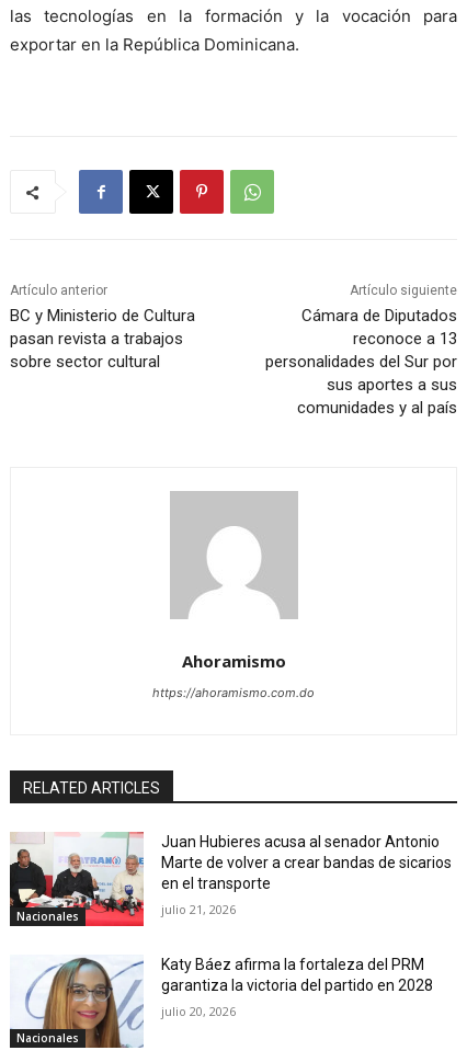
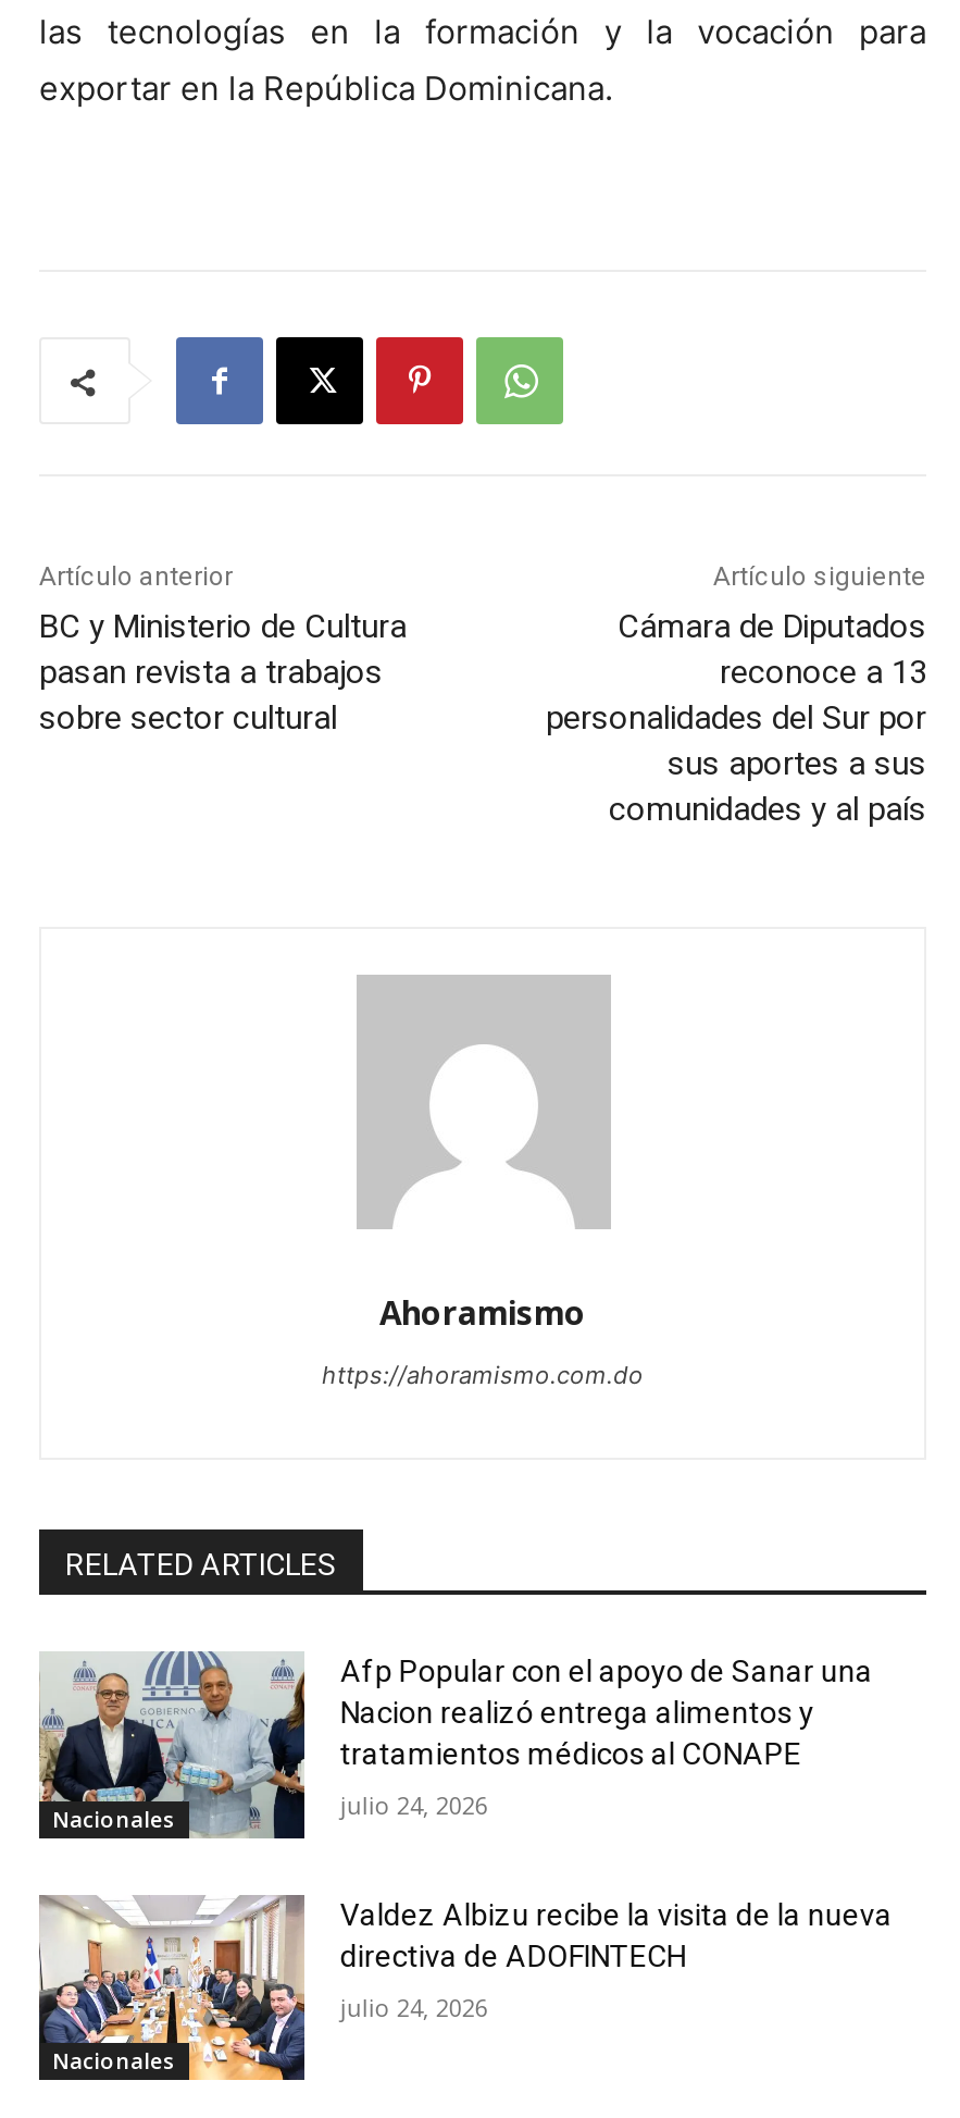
- [image]
- Juan Hubieres acusa al senador Antonio
- Marte de volver a crear bandas de sicarios
- en el transporte
+ [image]
+ Afp Popular con el apoyo de Sanar una
+ Nacion realizó entrega alimentos y
+ tratamientos médicos al CONAPE

- julio 21, 2026
+ julio 24, 2026

- [image]
- Katy Báez afirma la fortaleza del PRM
- garantiza la victoria del partido en 2028
+ [image]
+ Valdez Albizu recibe la visita de la nueva
+ directiva de ADOFINTECH

- julio 20, 2026
+ julio 24, 2026
